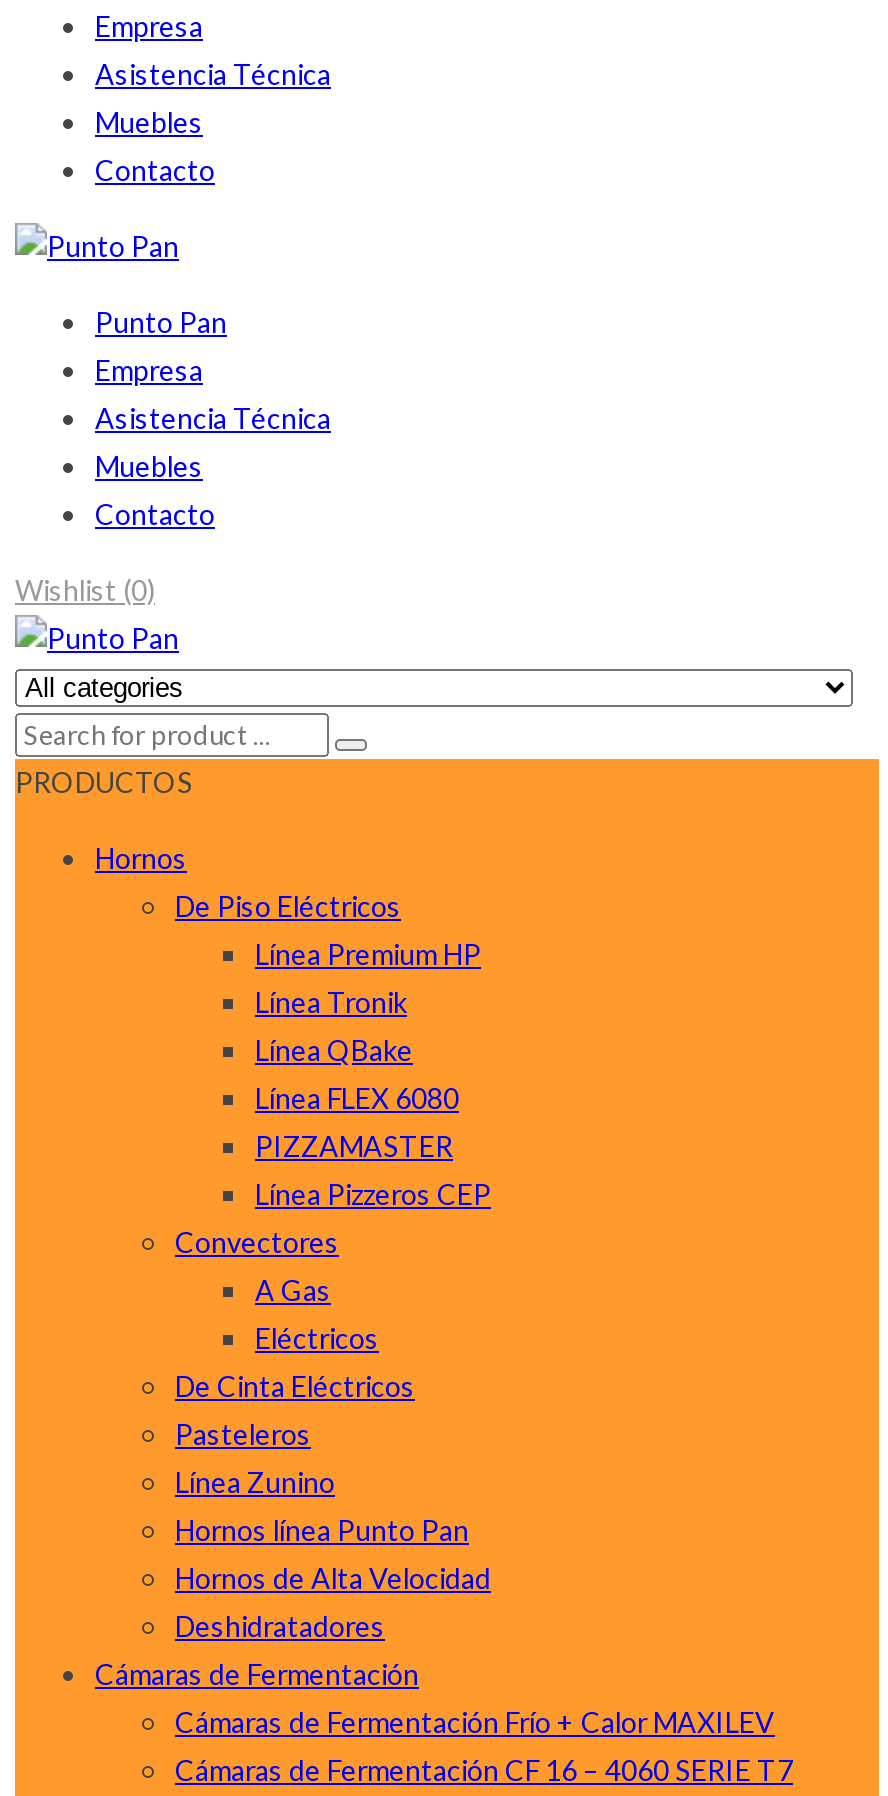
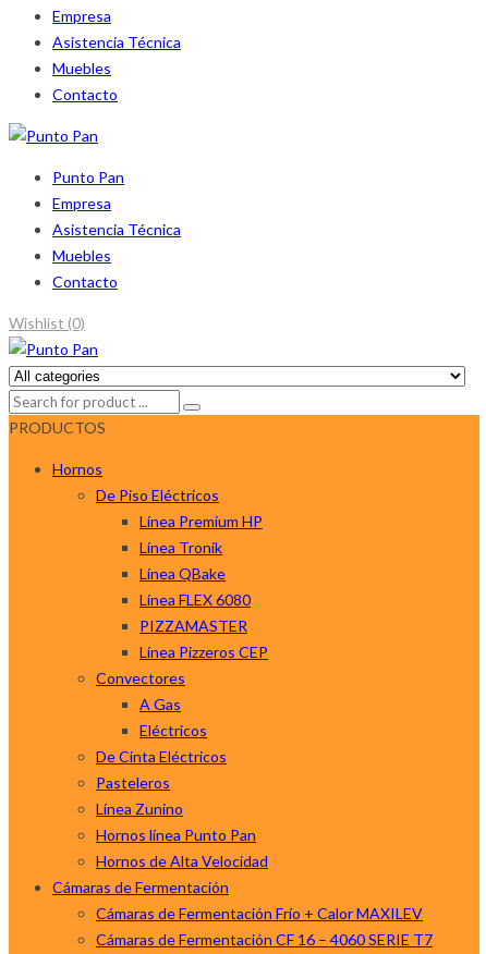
- Deshidratadores
